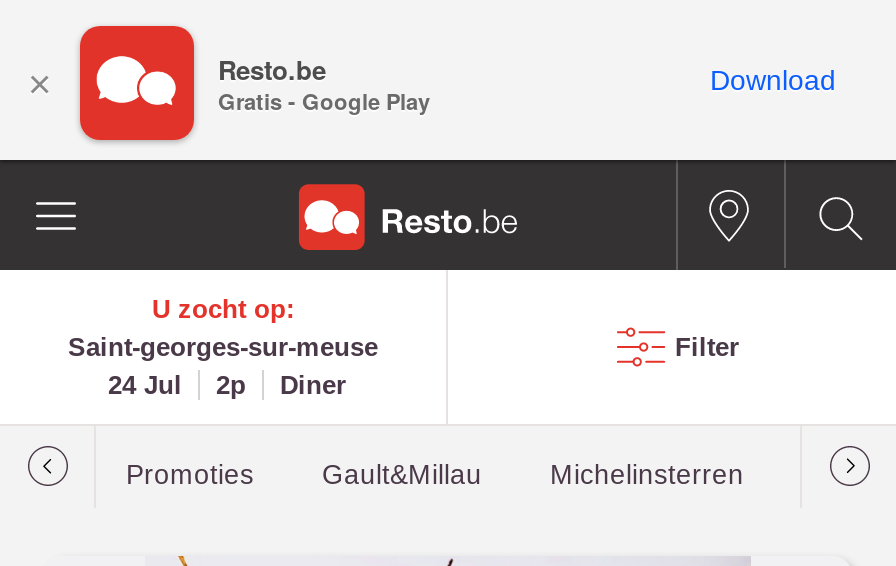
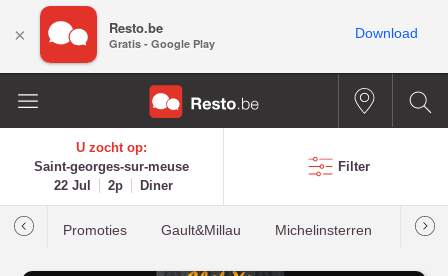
- 24 Jul 2p Diner
+ 22 Jul 2p Diner
